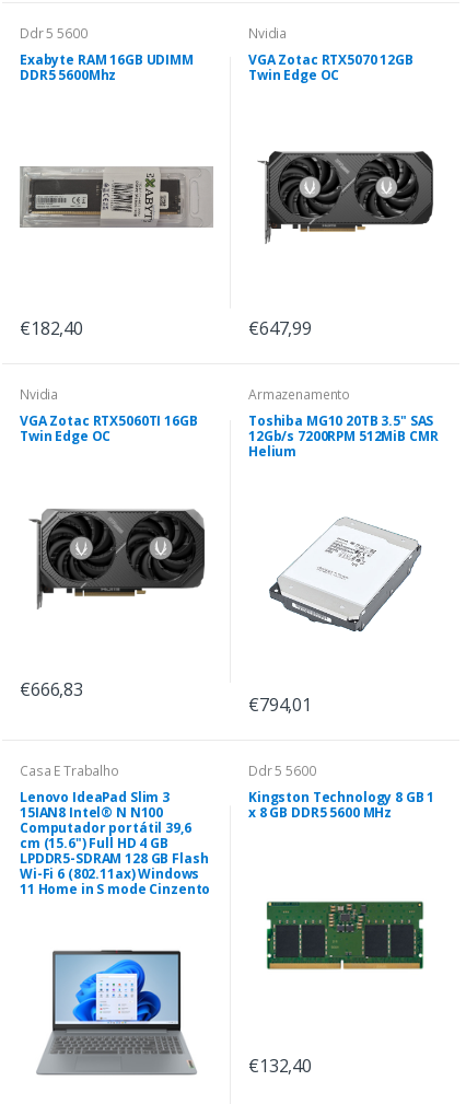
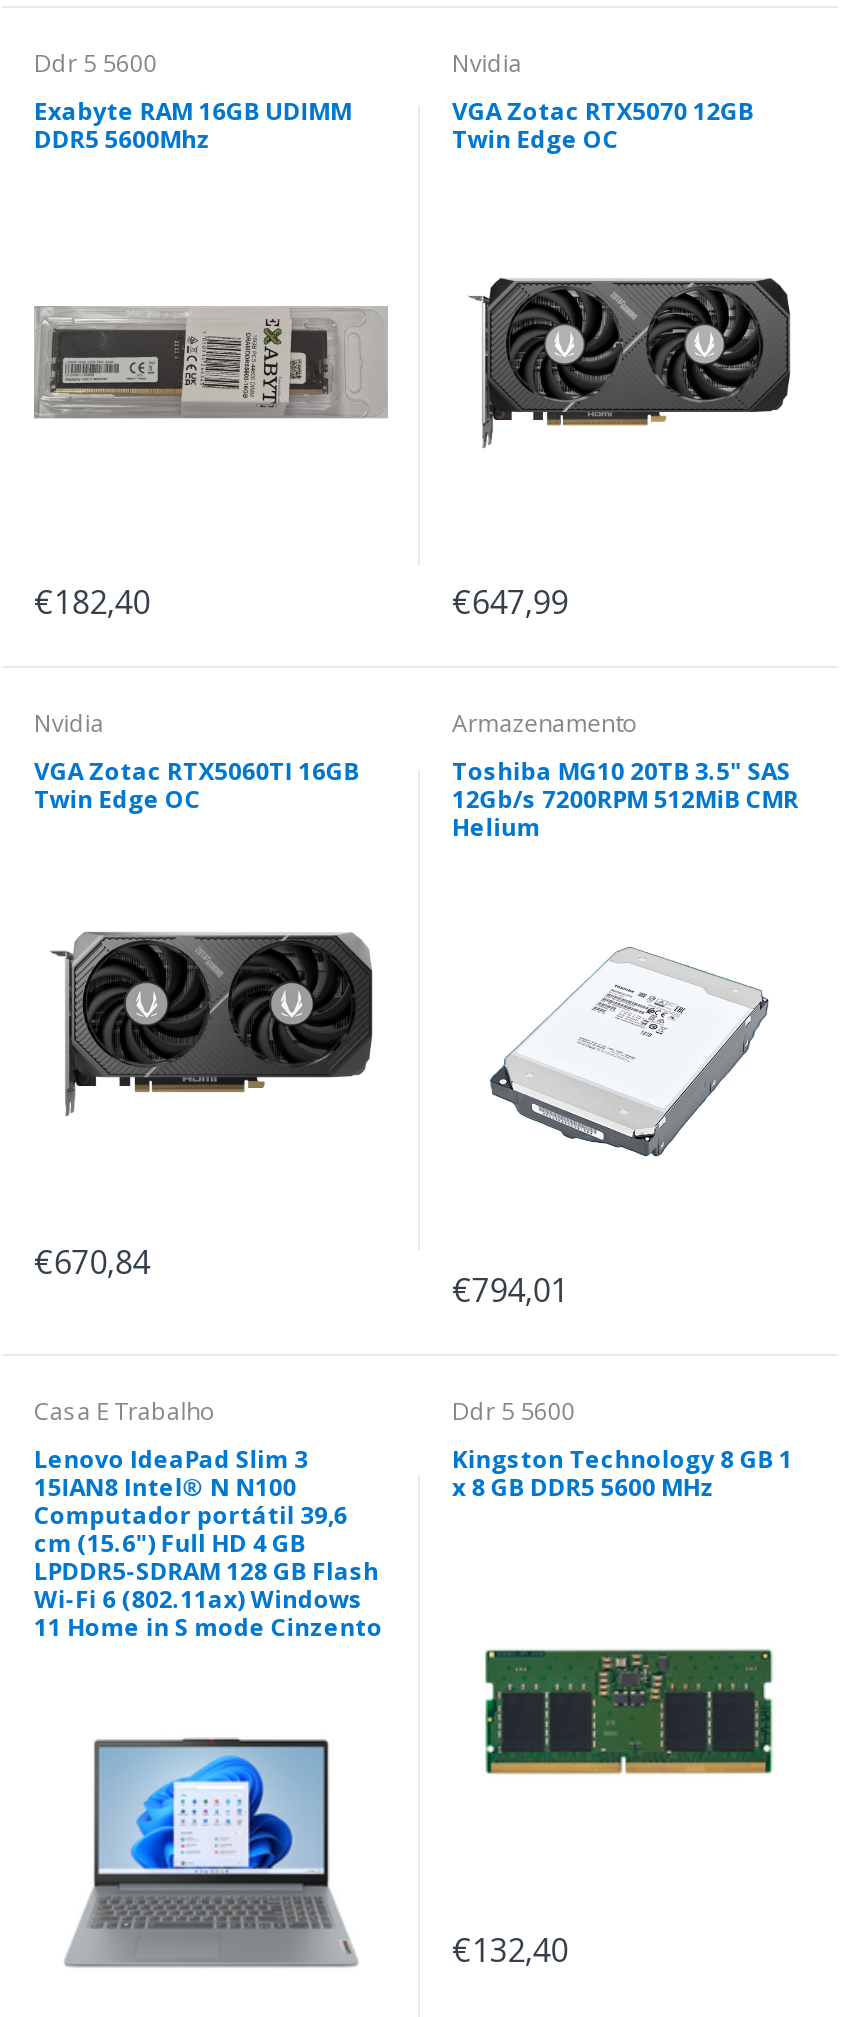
- €666,83
+ €670,84
